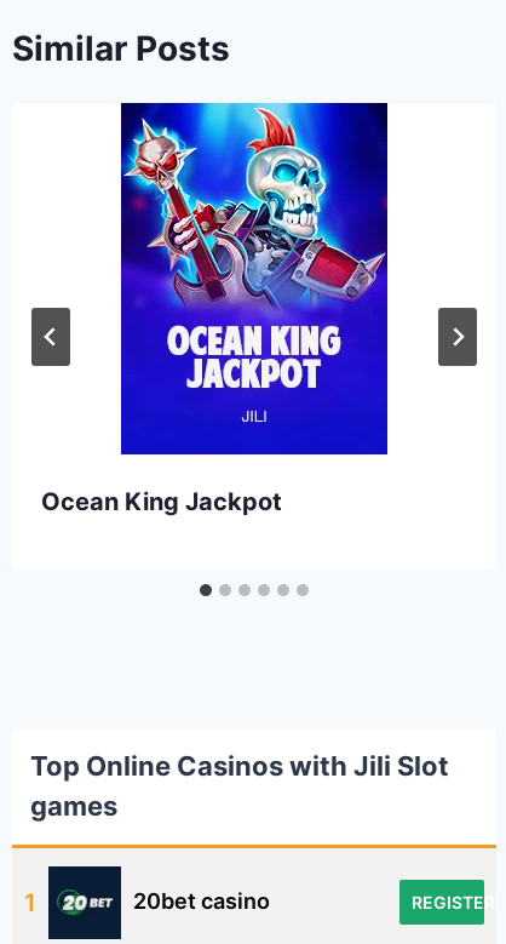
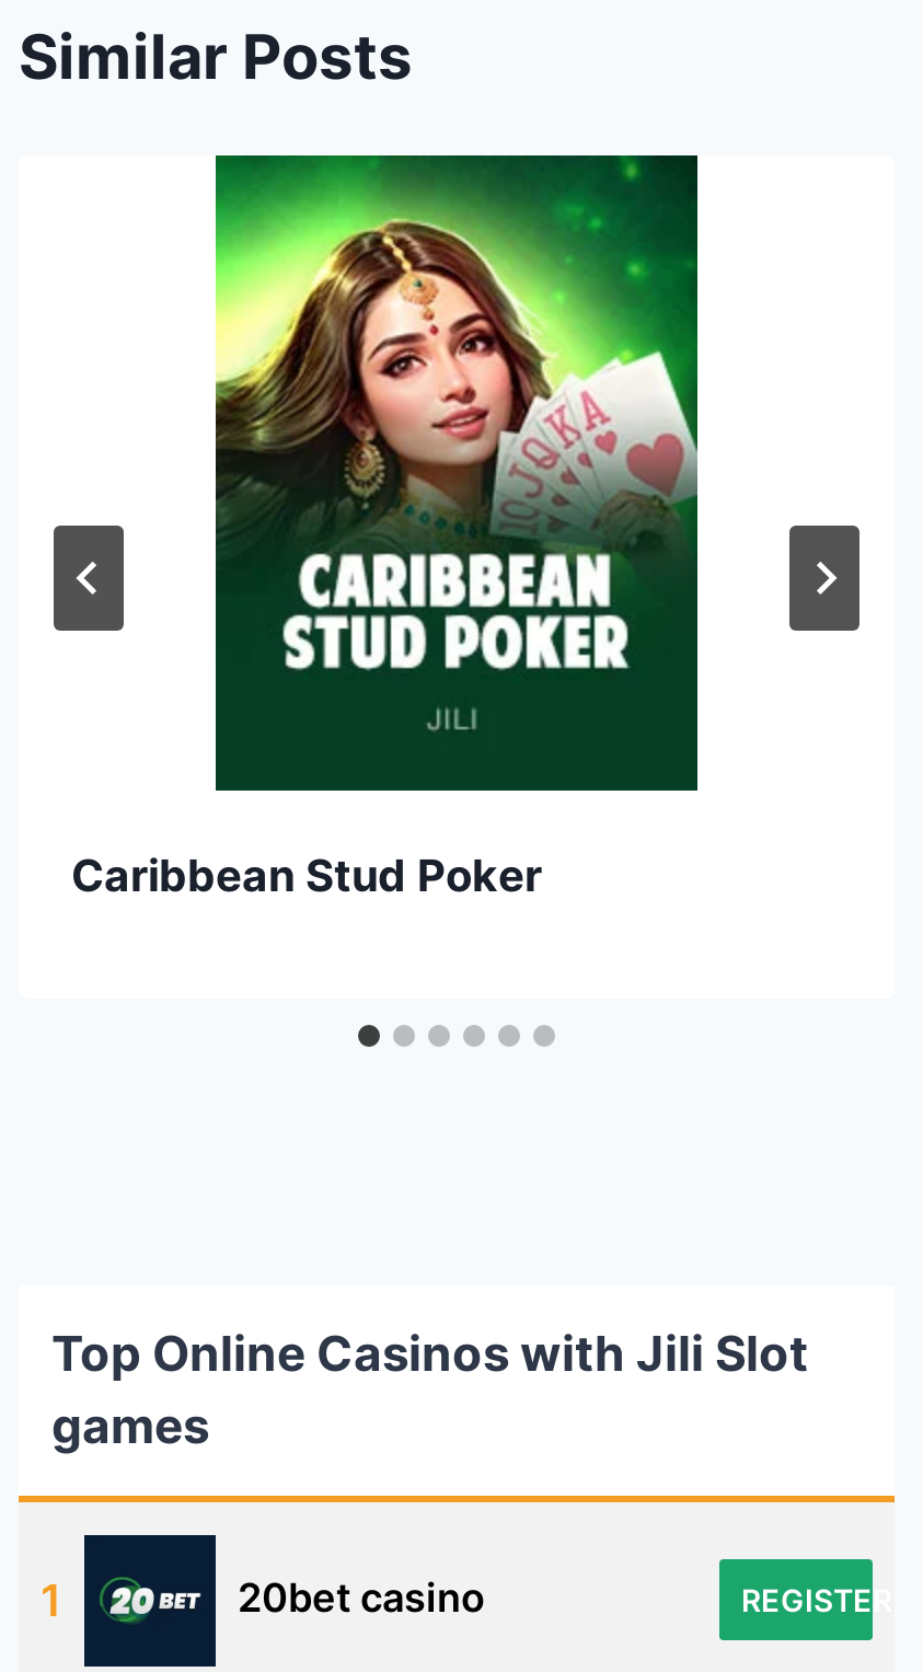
- [image]
- Ocean King Jackpot
+ [image]
+ Caribbean Stud Poker
